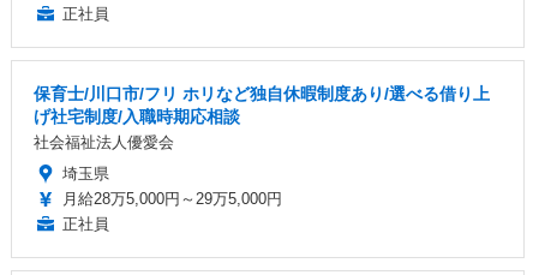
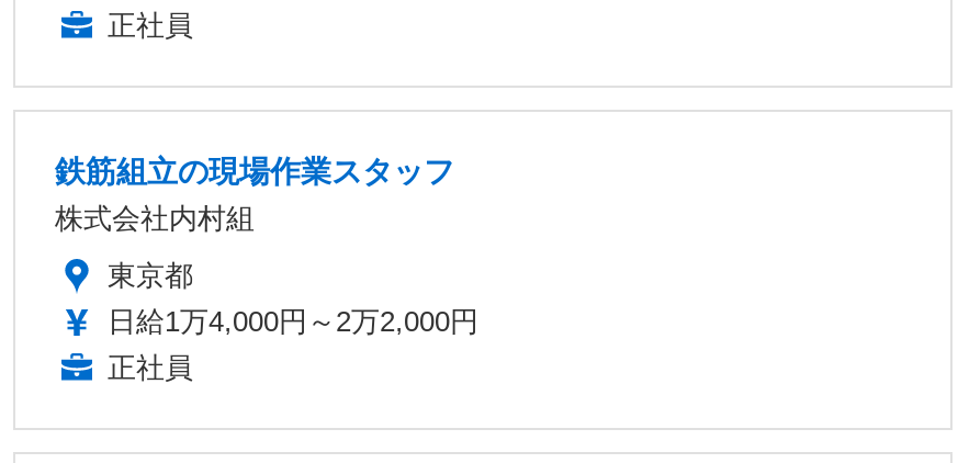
- 保育士/川口市/フリ ホリなど独自休暇制度あり/選べる借り上
- げ社宅制度/入職時期応相談
- 社会福祉法人優愛会
+ 鉄筋組立の現場作業スタッフ
+ 株式会社内村組

- 埼玉県
- 月給28万5,000円～29万5,000円
+ 東京都
+ 日給1万4,000円～2万2,000円
